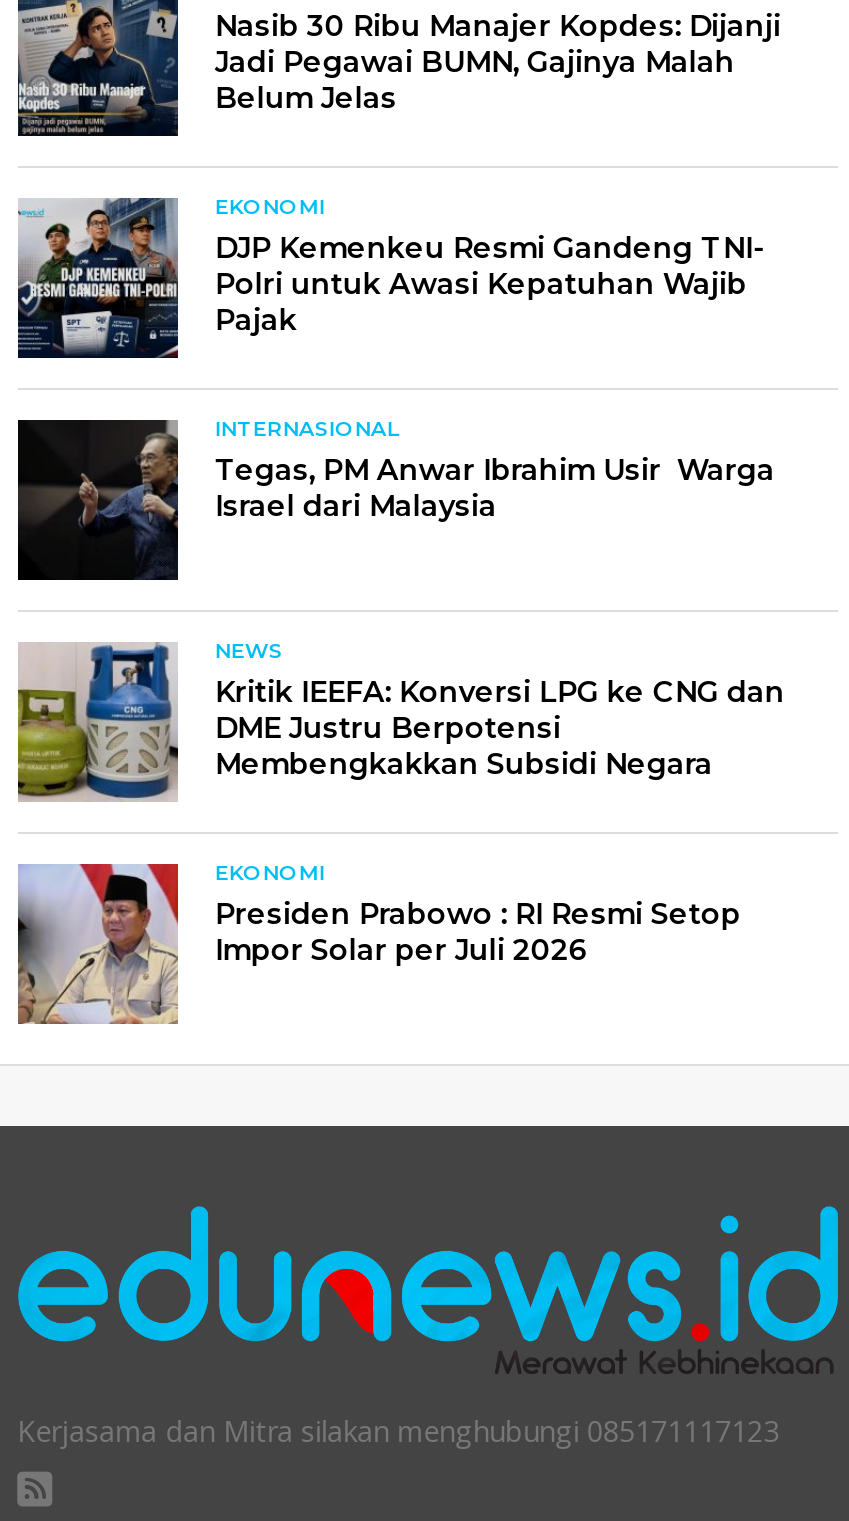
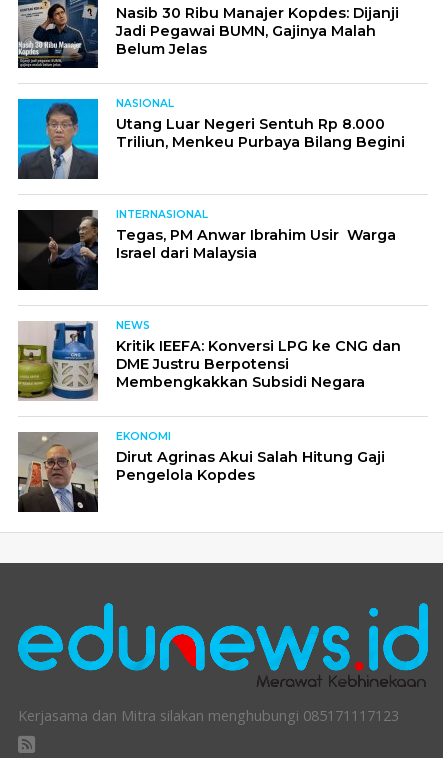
- [image]
- EKONOMI
- DJP Kemenkeu Resmi Gandeng TNI-
- Polri untuk Awasi Kepatuhan Wajib
- Pajak
+ [image]
+ NASIONAL
+ Utang Luar Negeri Sentuh Rp 8.000
+ Triliun, Menkeu Purbaya Bilang Begini

- [image]
- Presiden Prabowo : RI Resmi Setop
- Impor Solar per Juli 2026
+ [image]
+ Dirut Agrinas Akui Salah Hitung Gaji
+ Pengelola Kopdes
